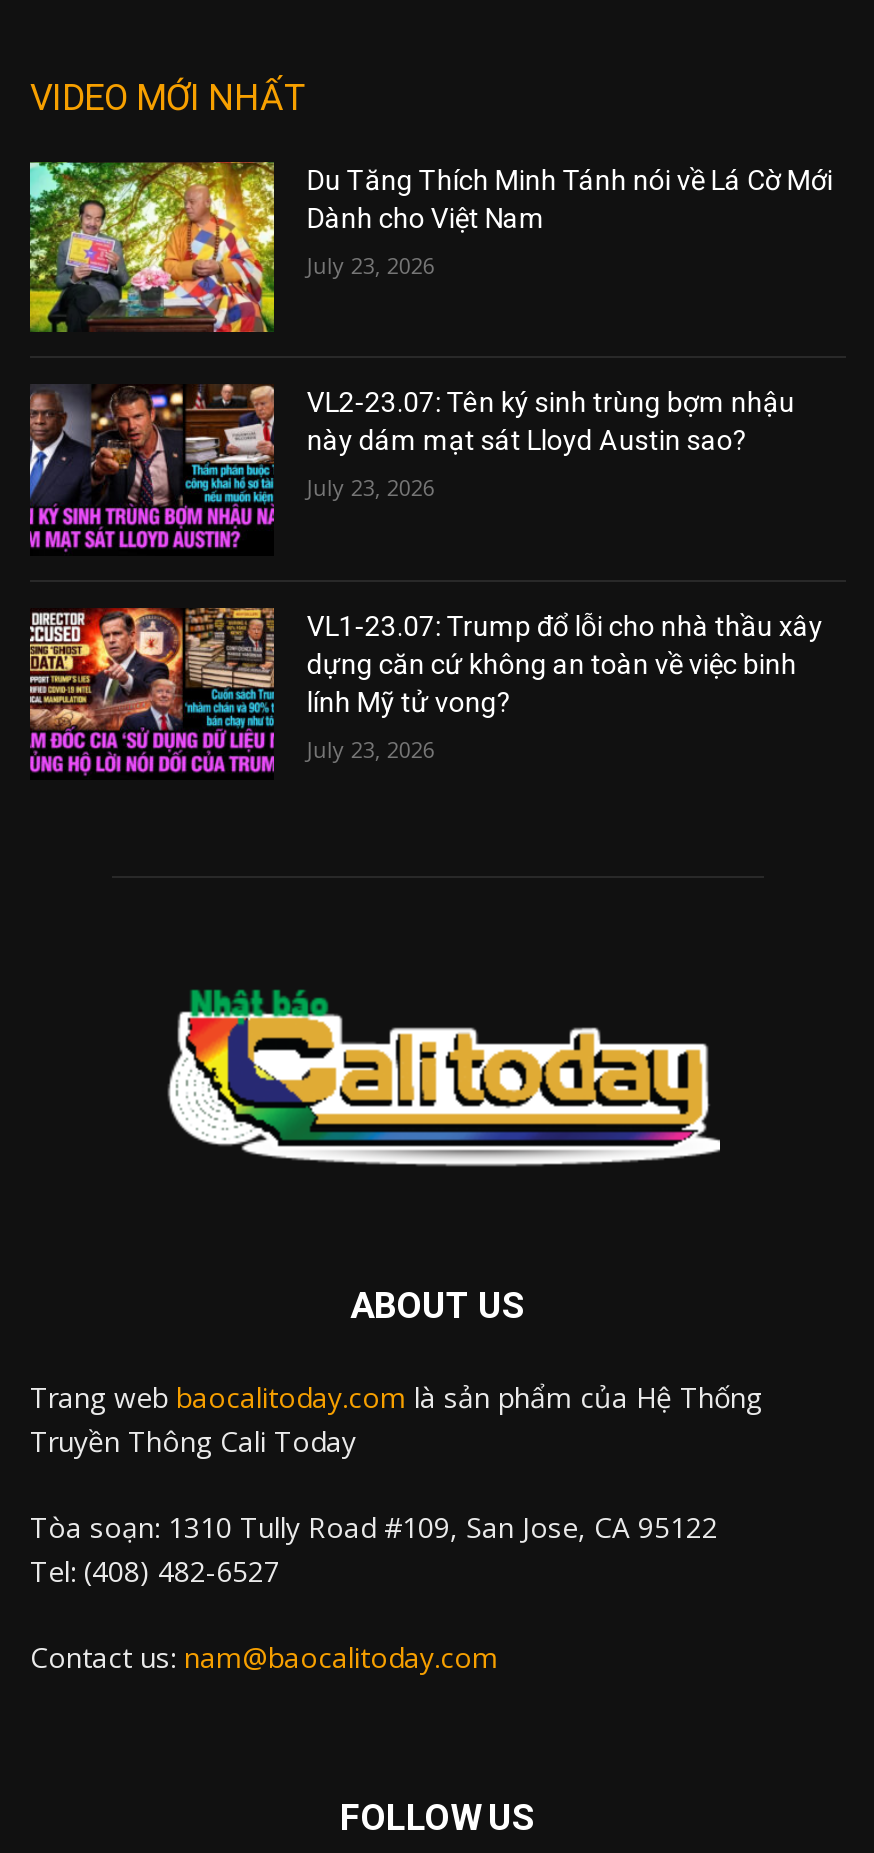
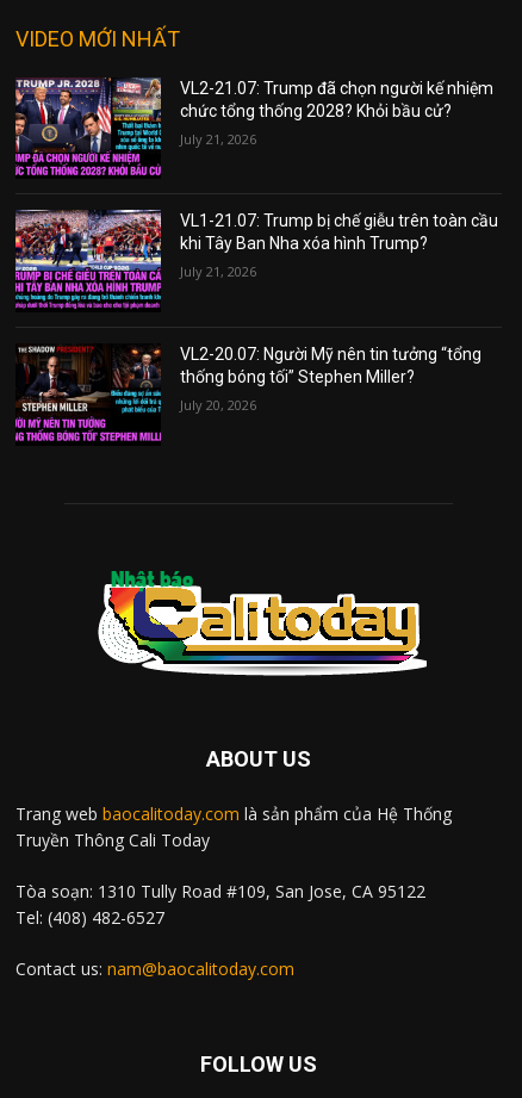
- [image]
- Du Tăng Thích Minh Tánh nói về Lá Cờ Mới
- Dành cho Việt Nam
+ [image]
+ VL2-21.07: Trump đã chọn người kế nhiệm
+ chức tổng thống 2028? Khỏi bầu cử?

- July 23, 2026
+ July 21, 2026

- [image]
- VL2-23.07: Tên ký sinh trùng bợm nhậu
- này dám mạt sát Lloyd Austin sao?
+ [image]
+ VL1-21.07: Trump bị chế giễu trên toàn cầu
+ khi Tây Ban Nha xóa hình Trump?

- July 23, 2026
+ July 21, 2026

- [image]
- VL1-23.07: Trump đổ lỗi cho nhà thầu xây
- dựng căn cứ không an toàn về việc binh
- lính Mỹ tử vong?
+ [image]
+ VL2-20.07: Người Mỹ nên tin tưởng “tổng
+ thống bóng tối” Stephen Miller?

- July 23, 2026
+ July 20, 2026
